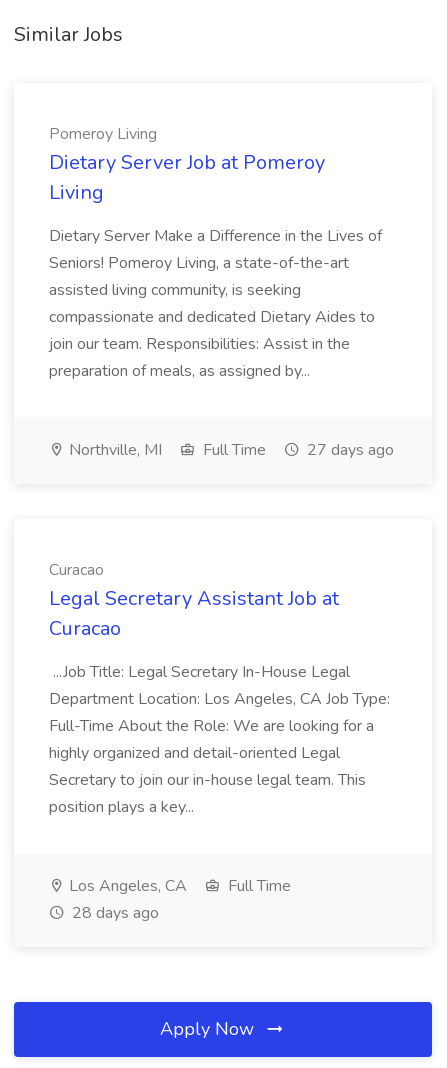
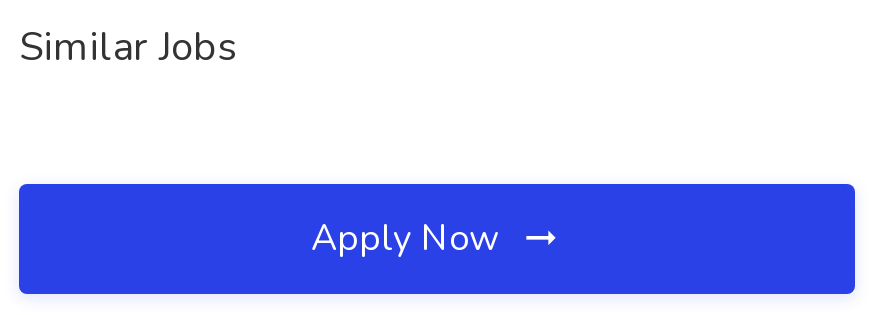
- Pomeroy Living
- Dietary Server Job at Pomeroy
- Living
- Dietary Server Make a Difference in the Lives of
- Seniors! Pomeroy Living, a state-of-the-art
- assisted living community, is seeking
- compassionate and dedicated Dietary Aides to
- join our team. Responsibilities: Assist in the
- preparation of meals, as assigned by...

- Northville, MI
- Full Time
- 27 days ago

- Curacao
- Legal Secretary Assistant Job at
- Curacao
- ...Job Title: Legal Secretary In-House Legal
- Department Location: Los Angeles, CA Job Type:
- Full-Time About the Role: We are looking for a
- highly organized and detail-oriented Legal
- Secretary to join our in-house legal team. This
- position plays a key...

- Los Angeles, CA
- Full Time
- 28 days ago
